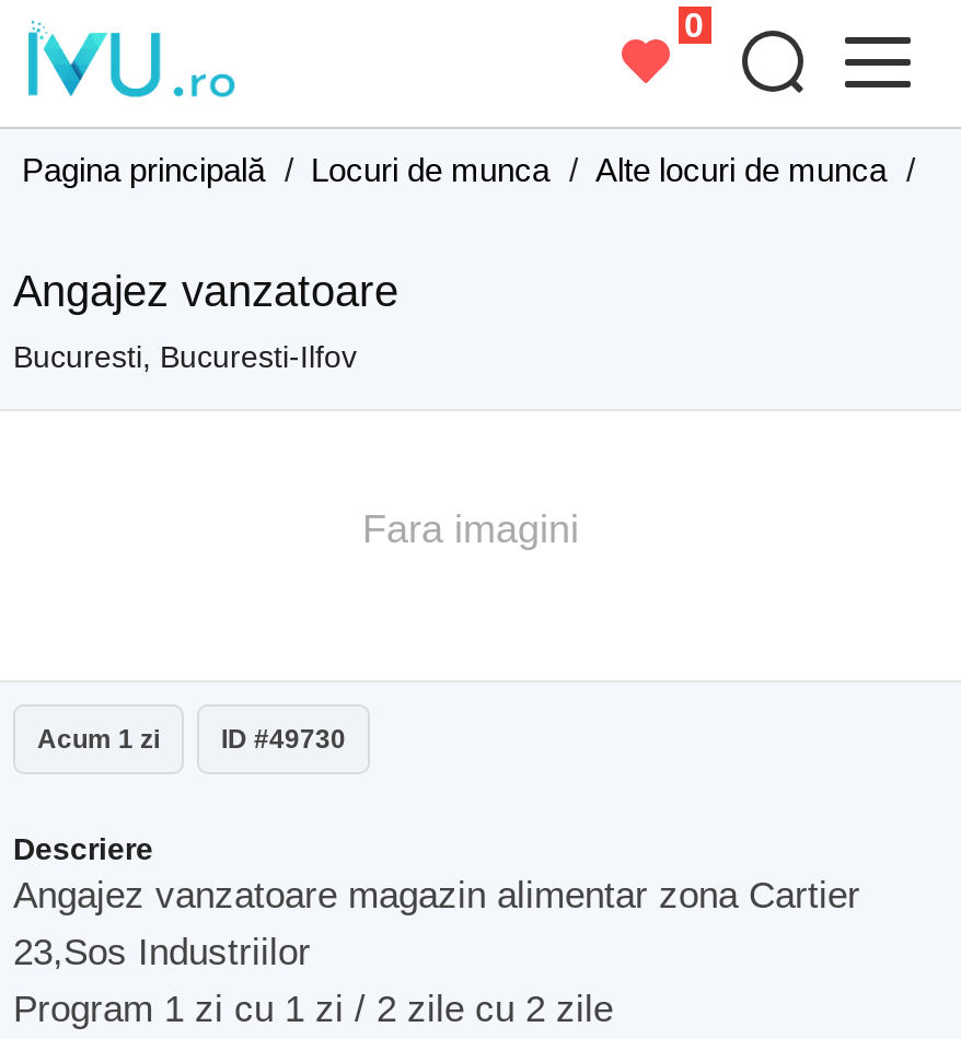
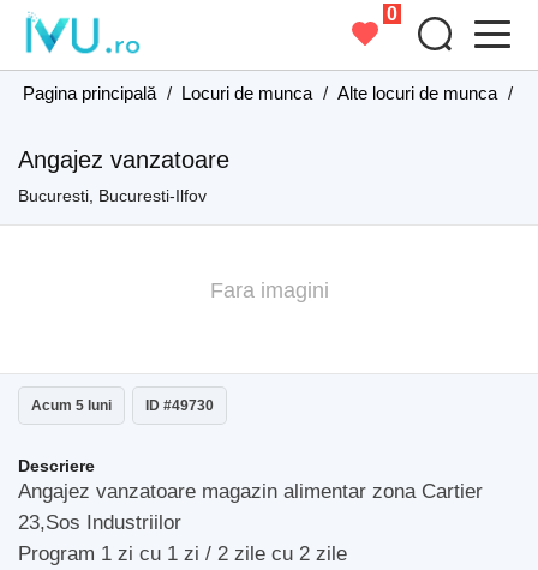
- Acum 1 zi ID #49730
+ Acum 5 luni ID #49730
